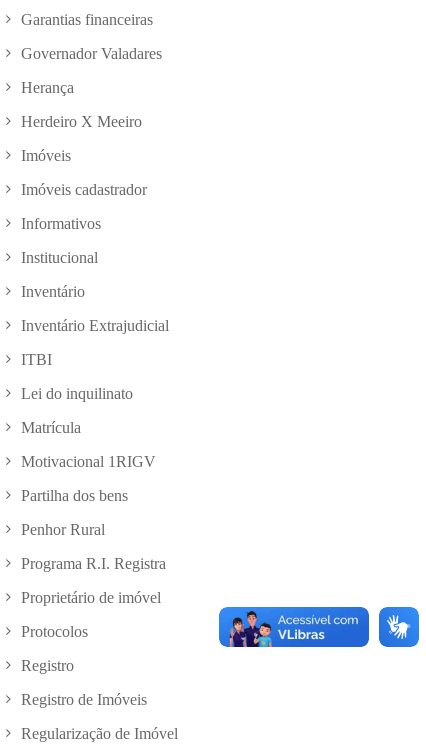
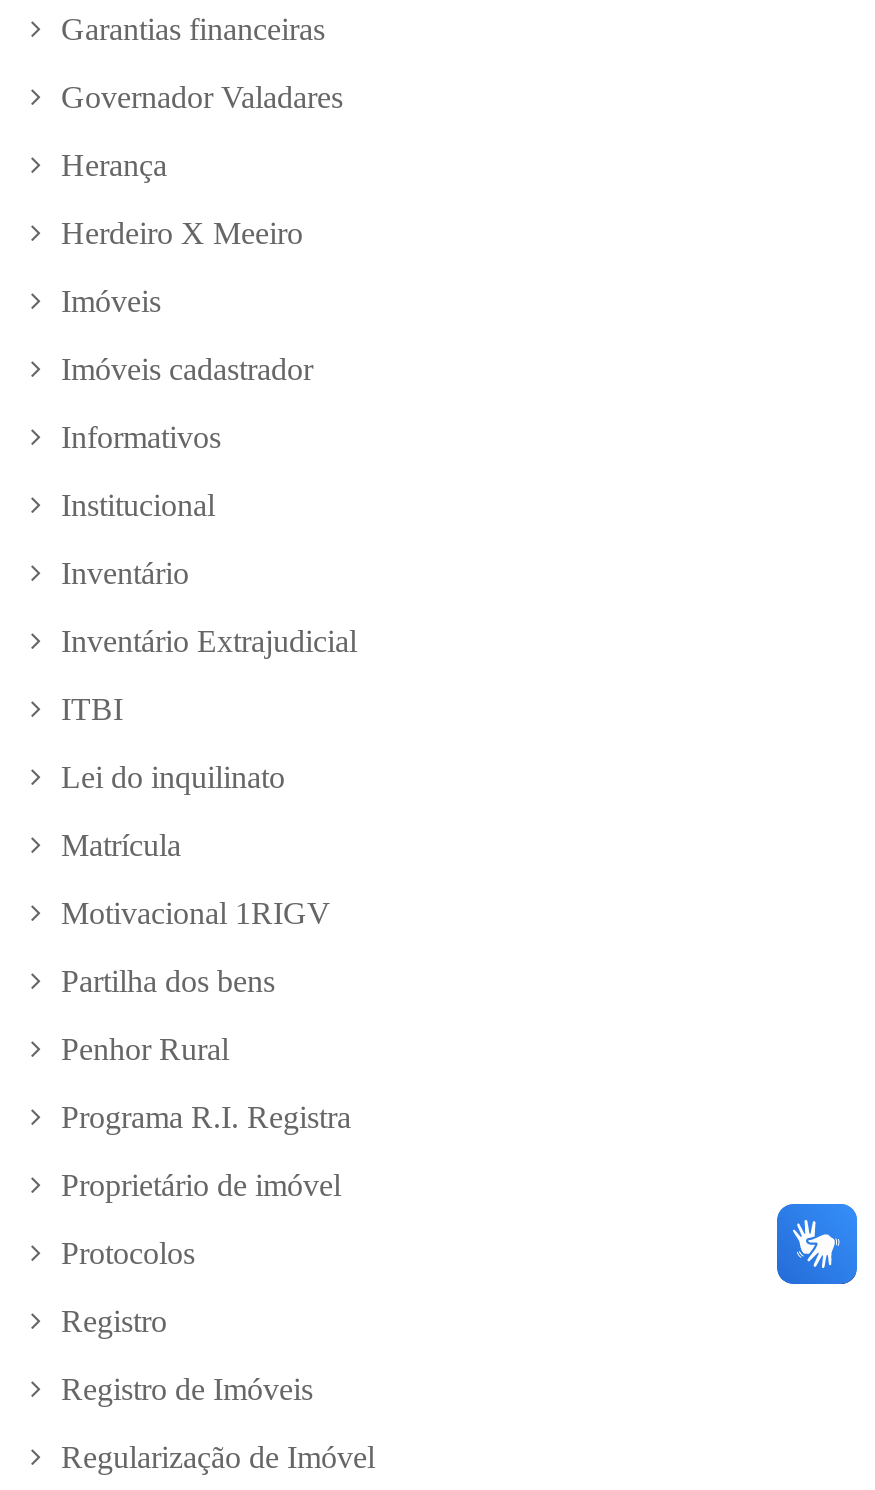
- [image]
